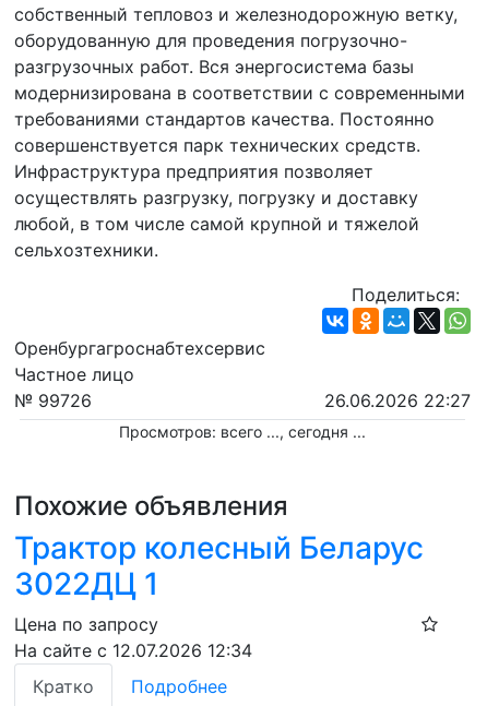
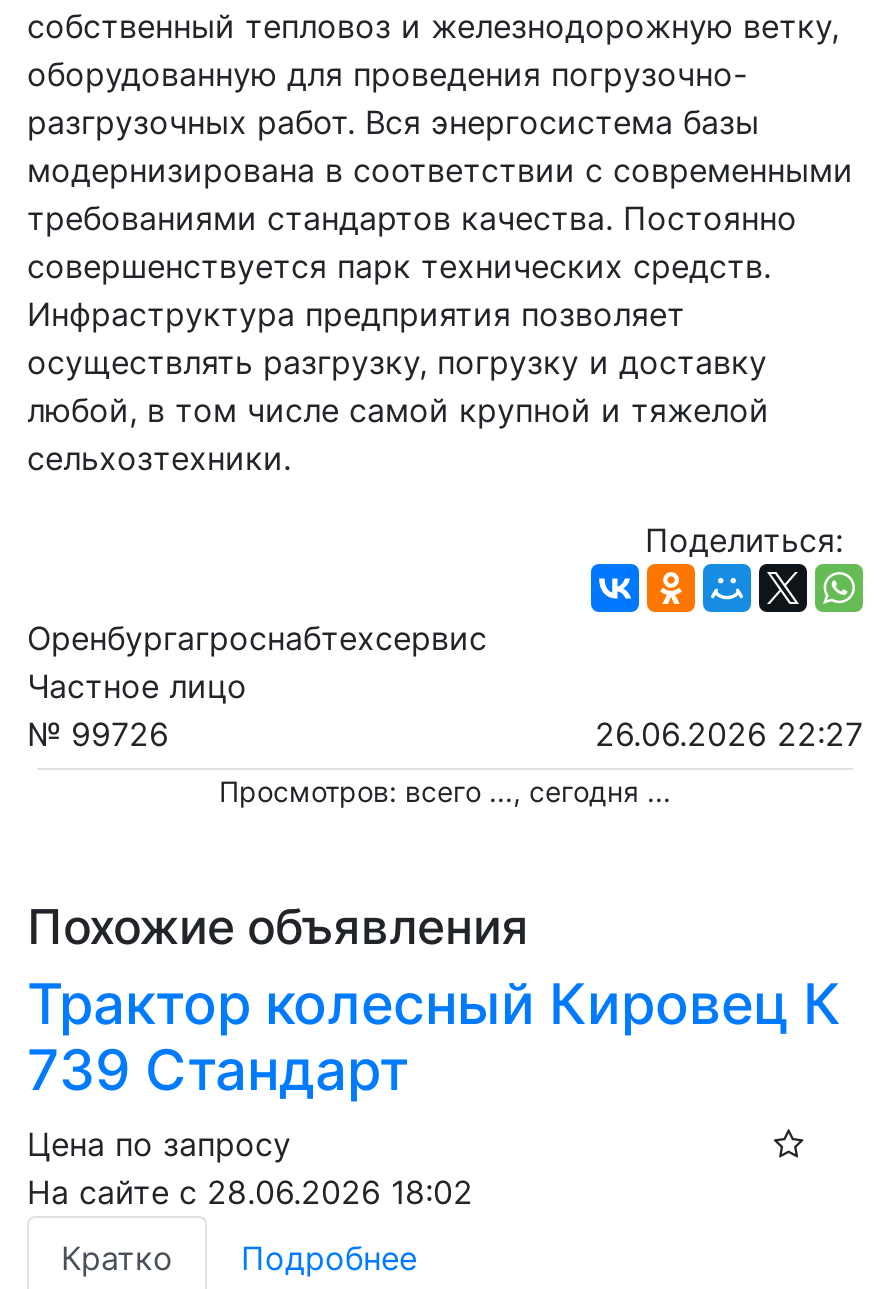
- Трактор колесный Беларус
- 3022ДЦ 1
+ Трактор колесный Кировец К
+ 739 Стандарт

- На сайте с 12.07.2026 12:34
+ На сайте с 28.06.2026 18:02
